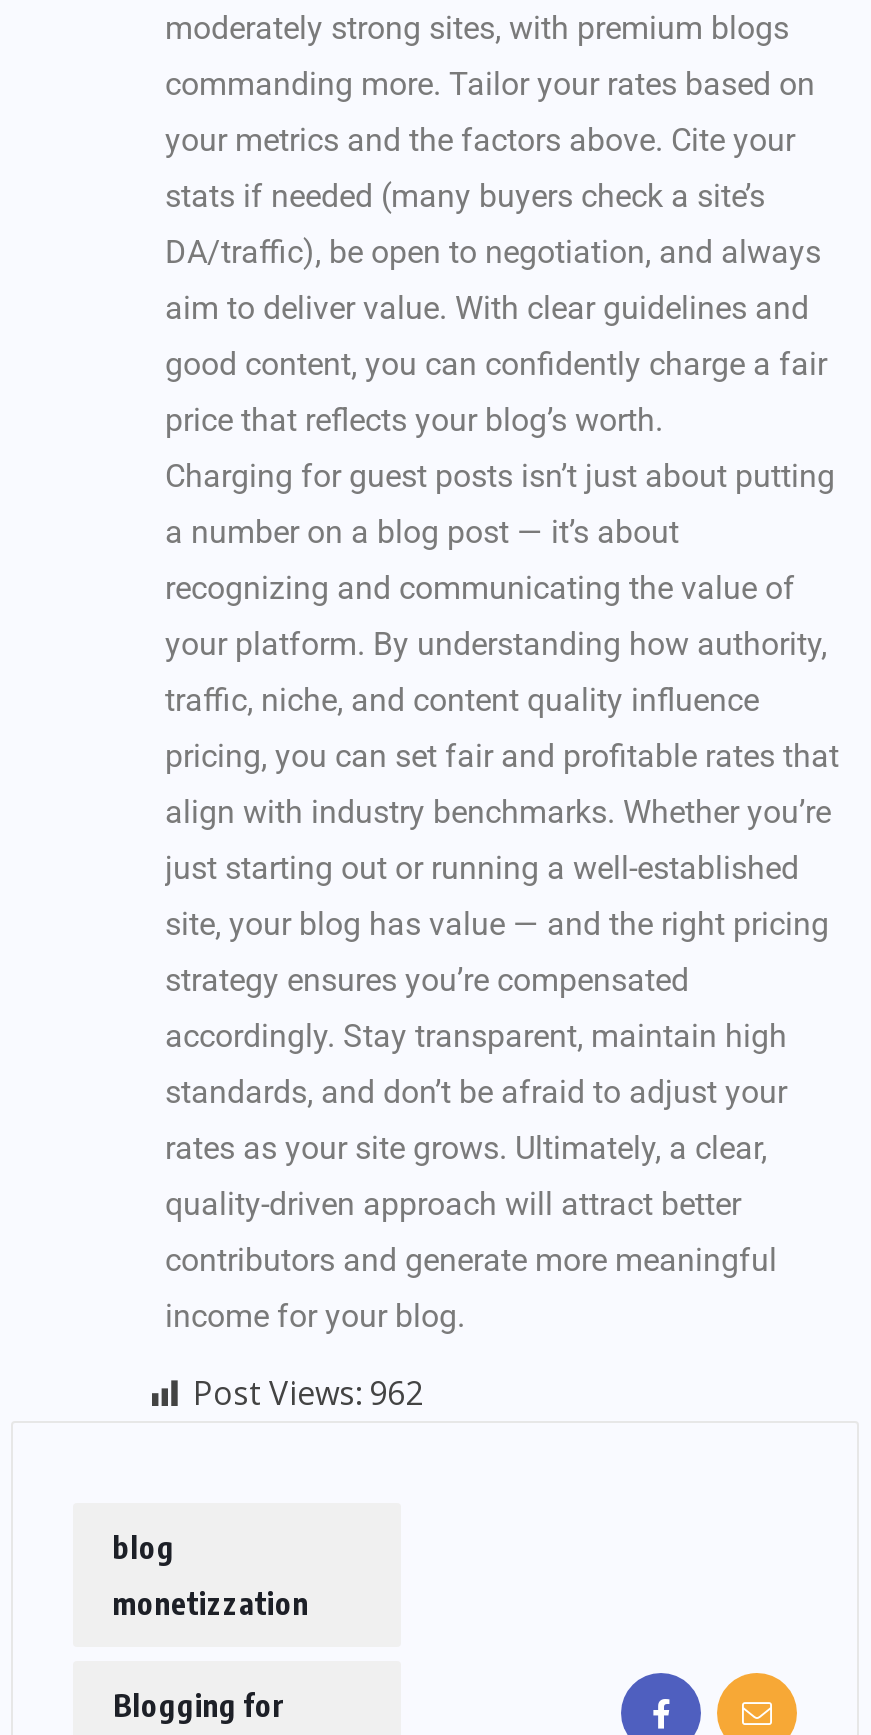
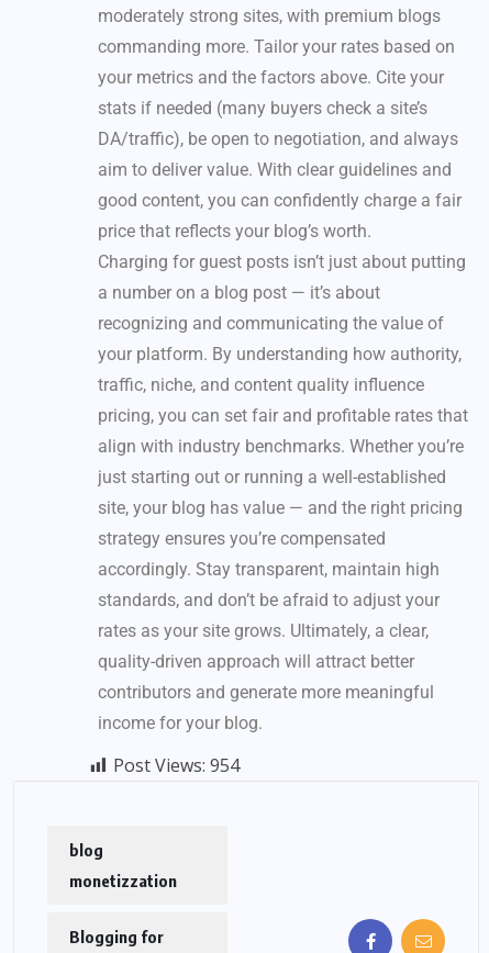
- Post Views: 962
+ Post Views: 954
